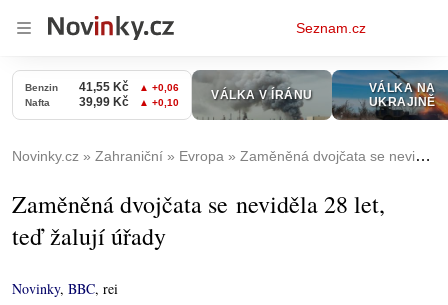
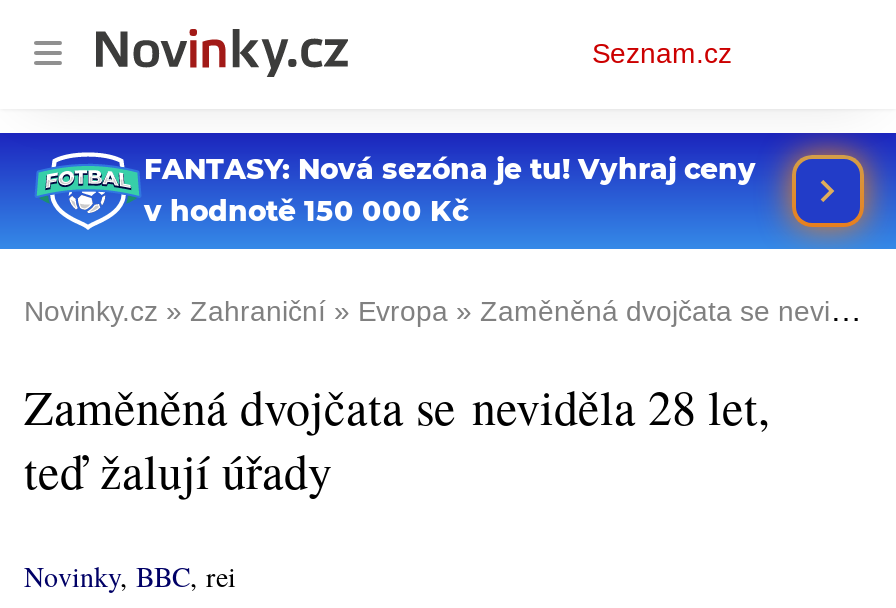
- [image]
+ [image]
